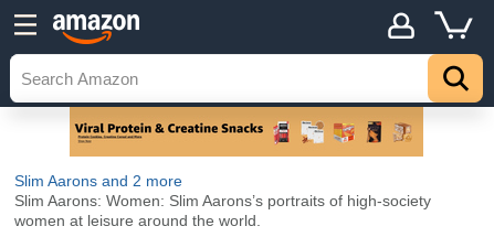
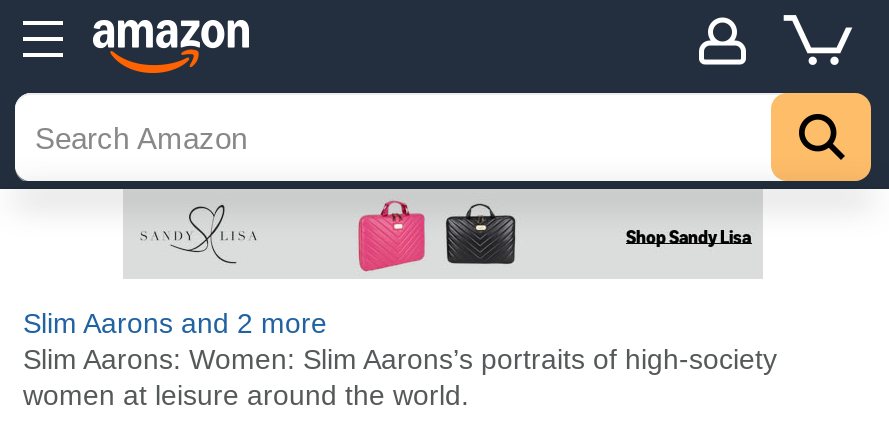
- [image]
+ [image]
